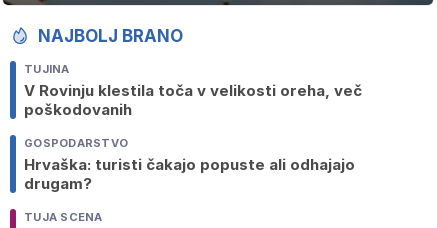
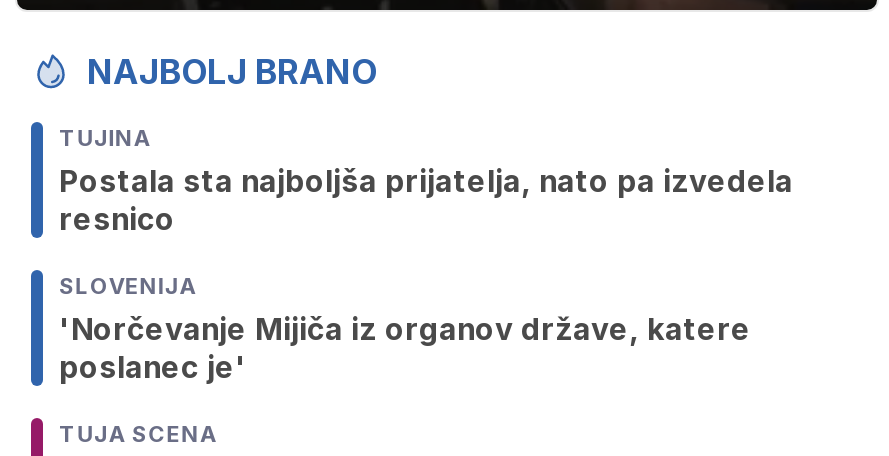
- V Rovinju klestila toča v velikosti oreha, več
- poškodovanih
+ Postala sta najboljša prijatelja, nato pa izvedela
+ resnico

- GOSPODARSTVO
- Hrvaška: turisti čakajo popuste ali odhajajo
- drugam?
+ SLOVENIJA
+ 'Norčevanje Mijiča iz organov države, katere
+ poslanec je'
